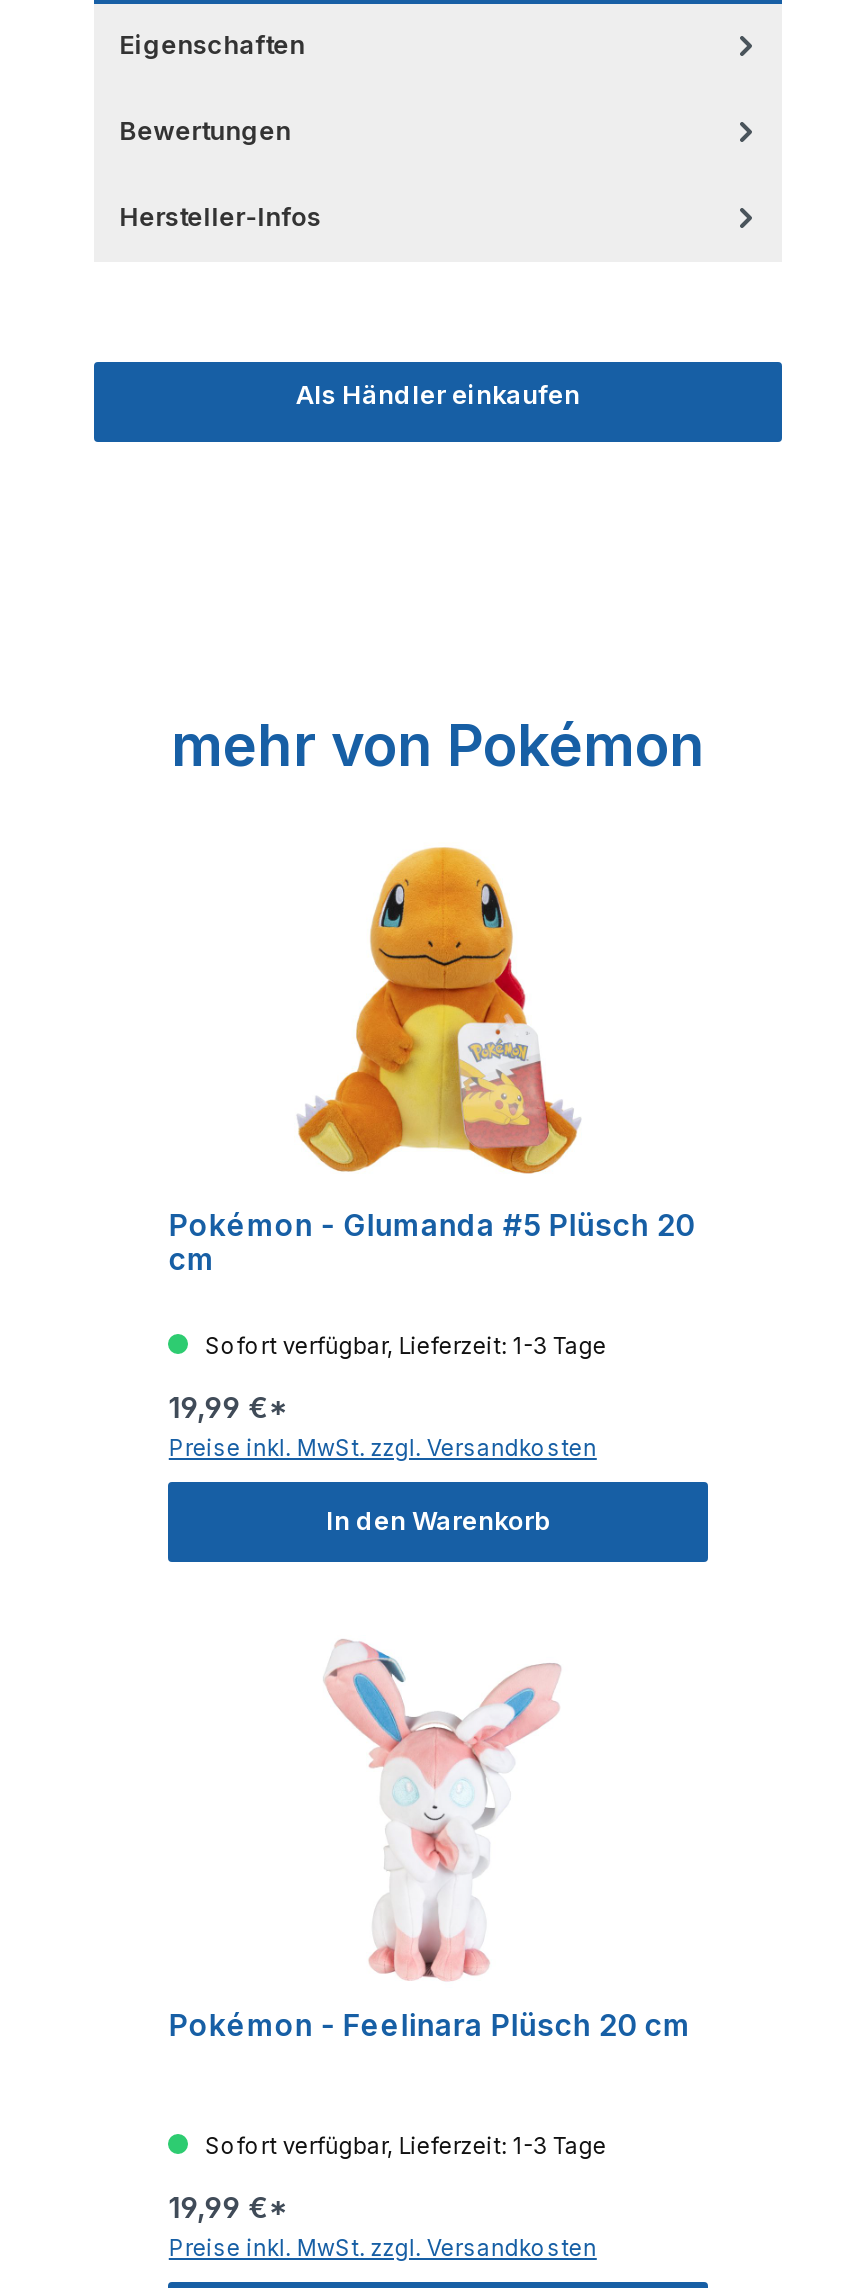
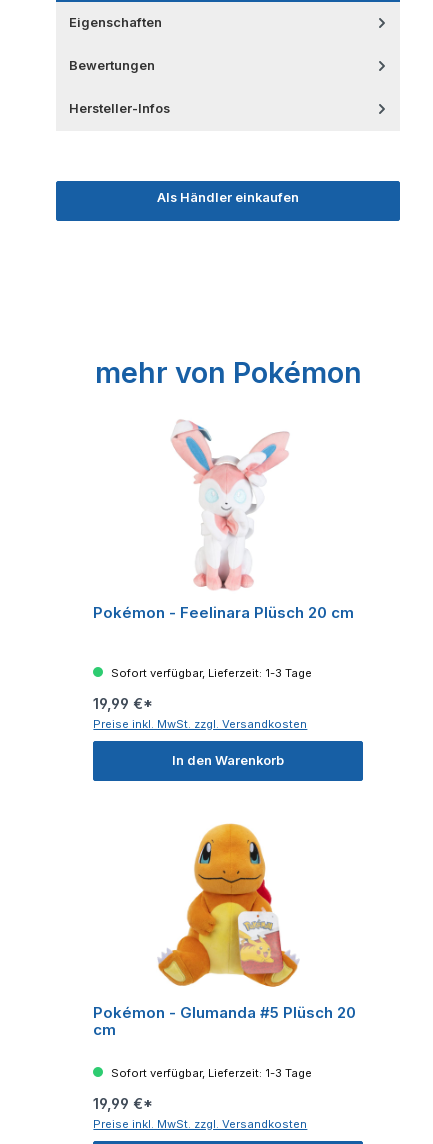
moved down: [image] | Pokémon - Glumanda #5 Plüsch 20 | cm

moved up: [image] | Pokémon - Feelinara Plüsch 20 cm
